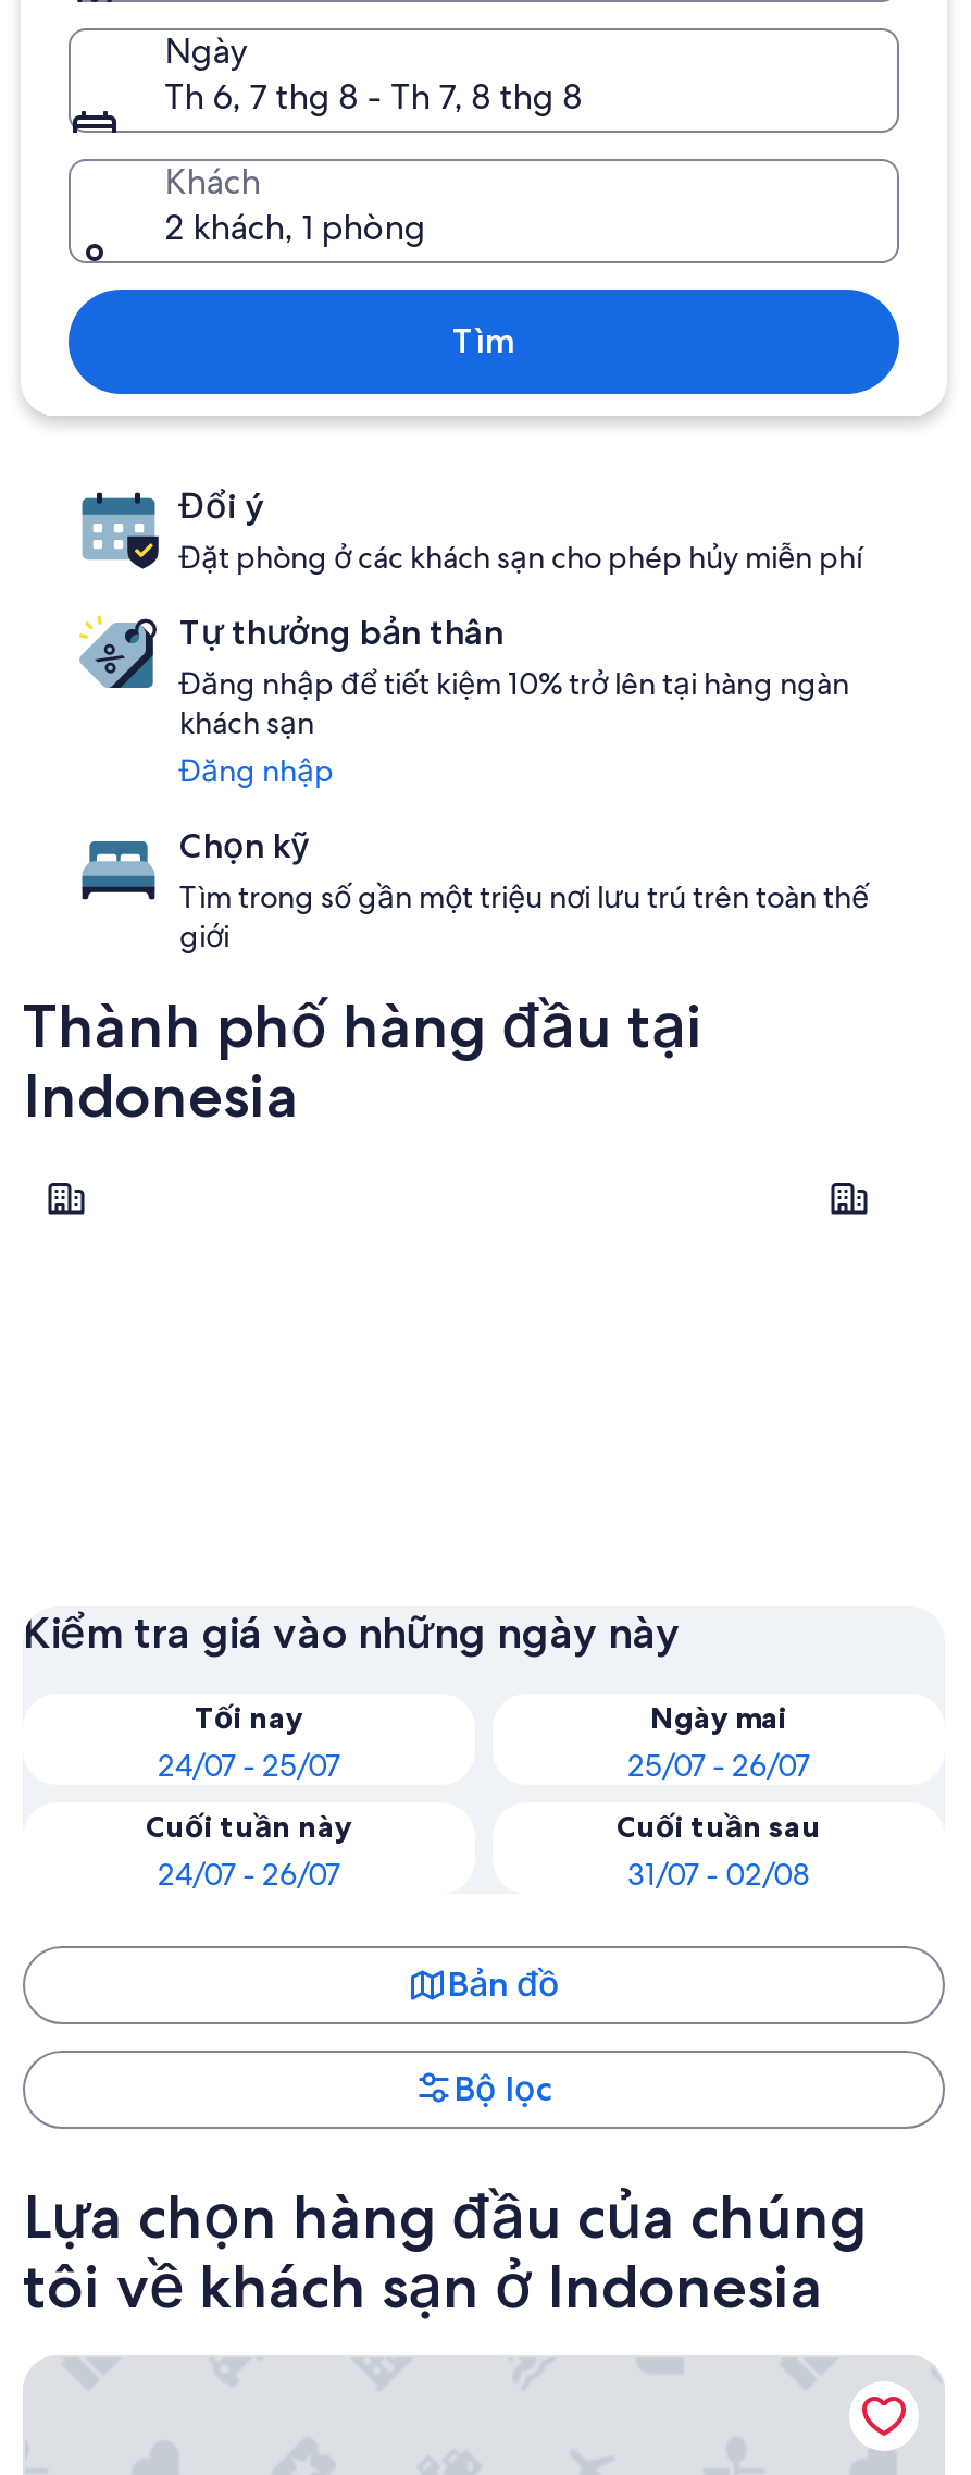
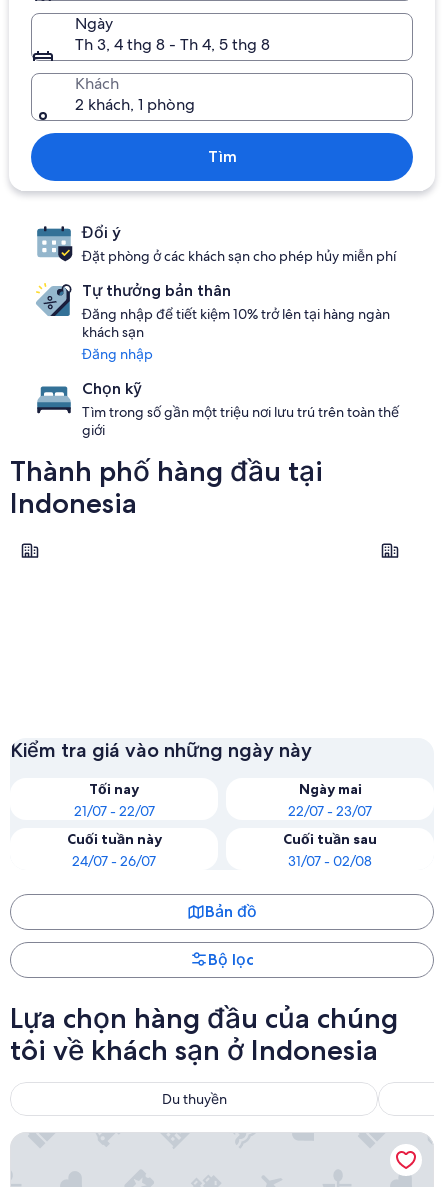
- Th 6, 7 thg 8 - Th 7, 8 thg 8
+ Th 3, 4 thg 8 - Th 4, 5 thg 8

- 24/07 - 25/07
+ 21/07 - 22/07

- 25/07 - 26/07
+ 22/07 - 23/07

+ Du thuyền
